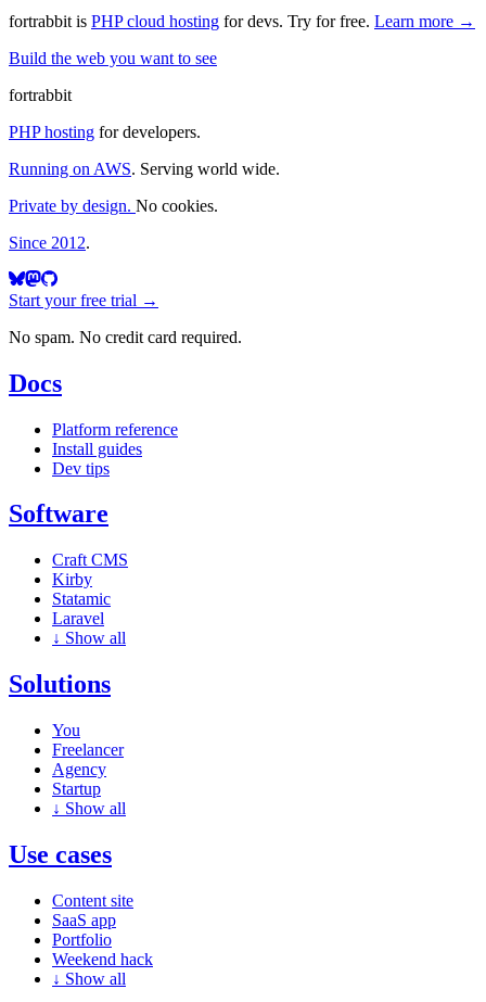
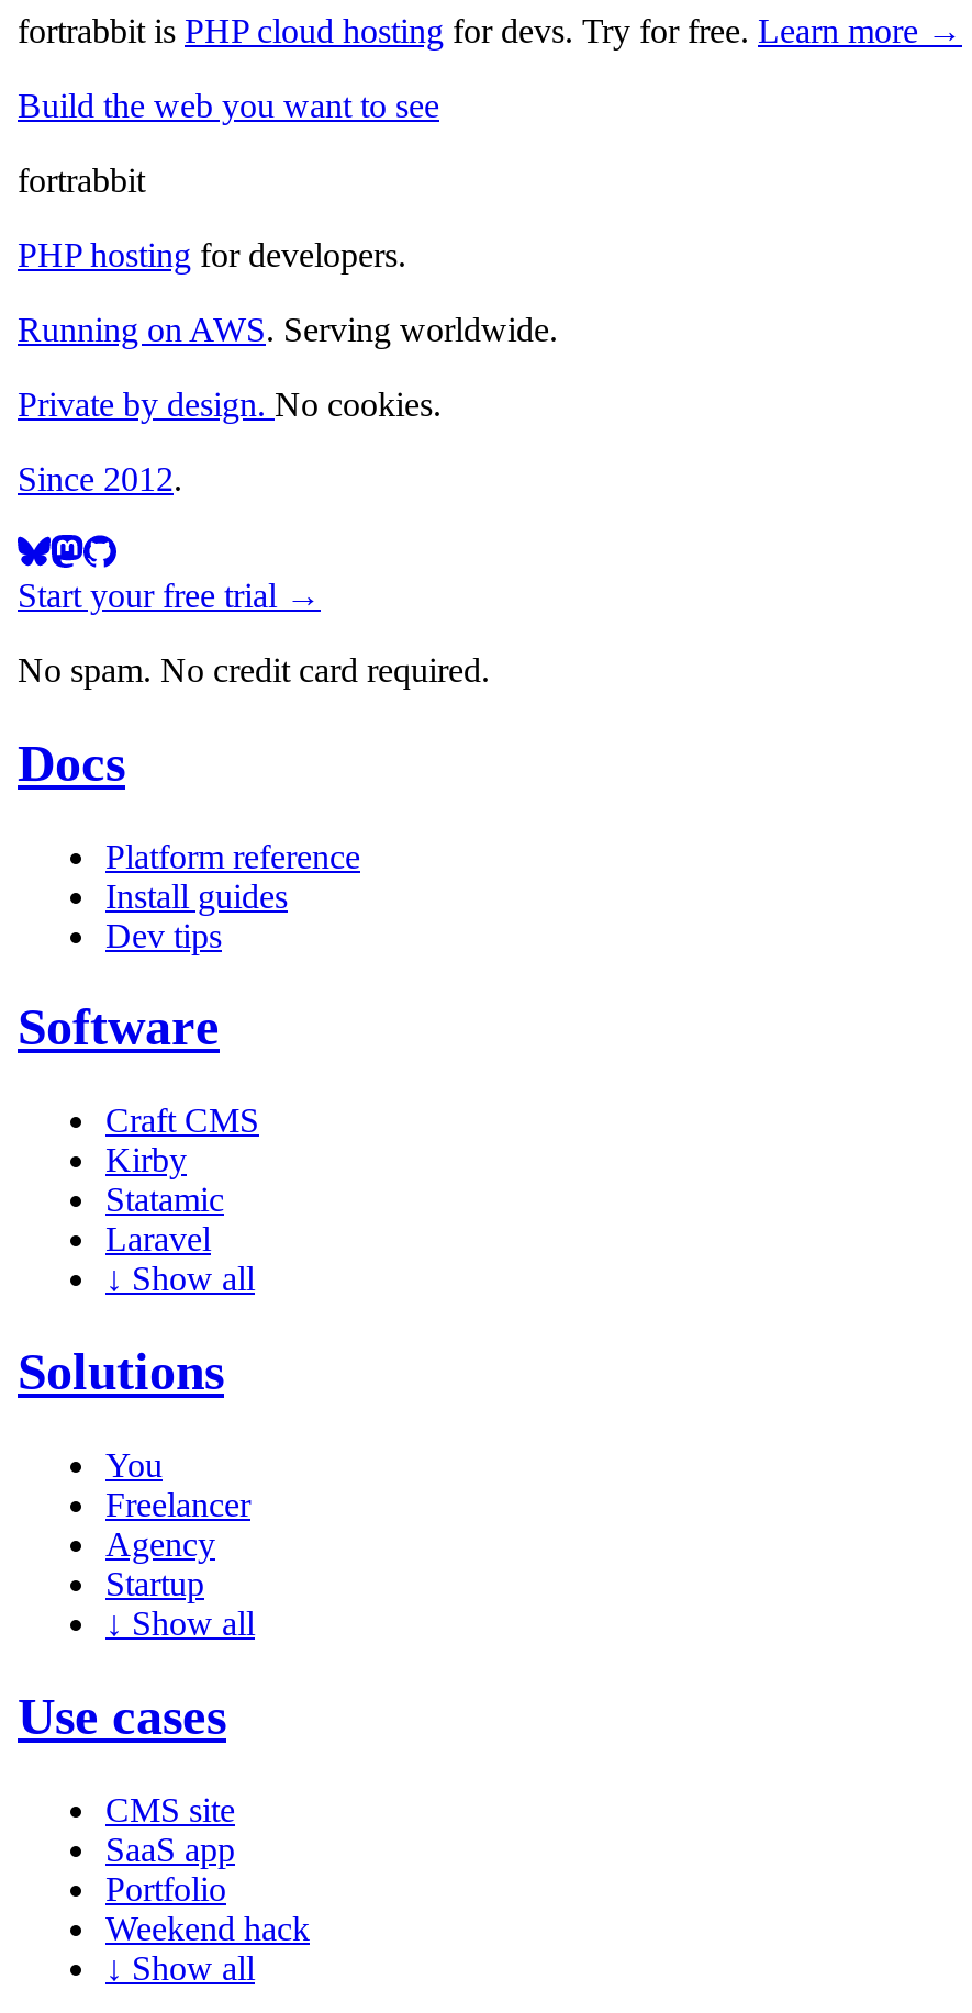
- Running on AWS. Serving world wide.
+ Running on AWS. Serving worldwide.

- Content site
+ CMS site
